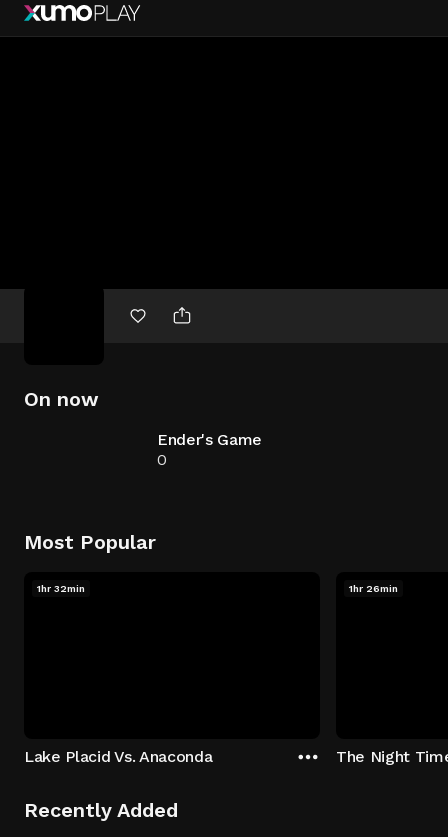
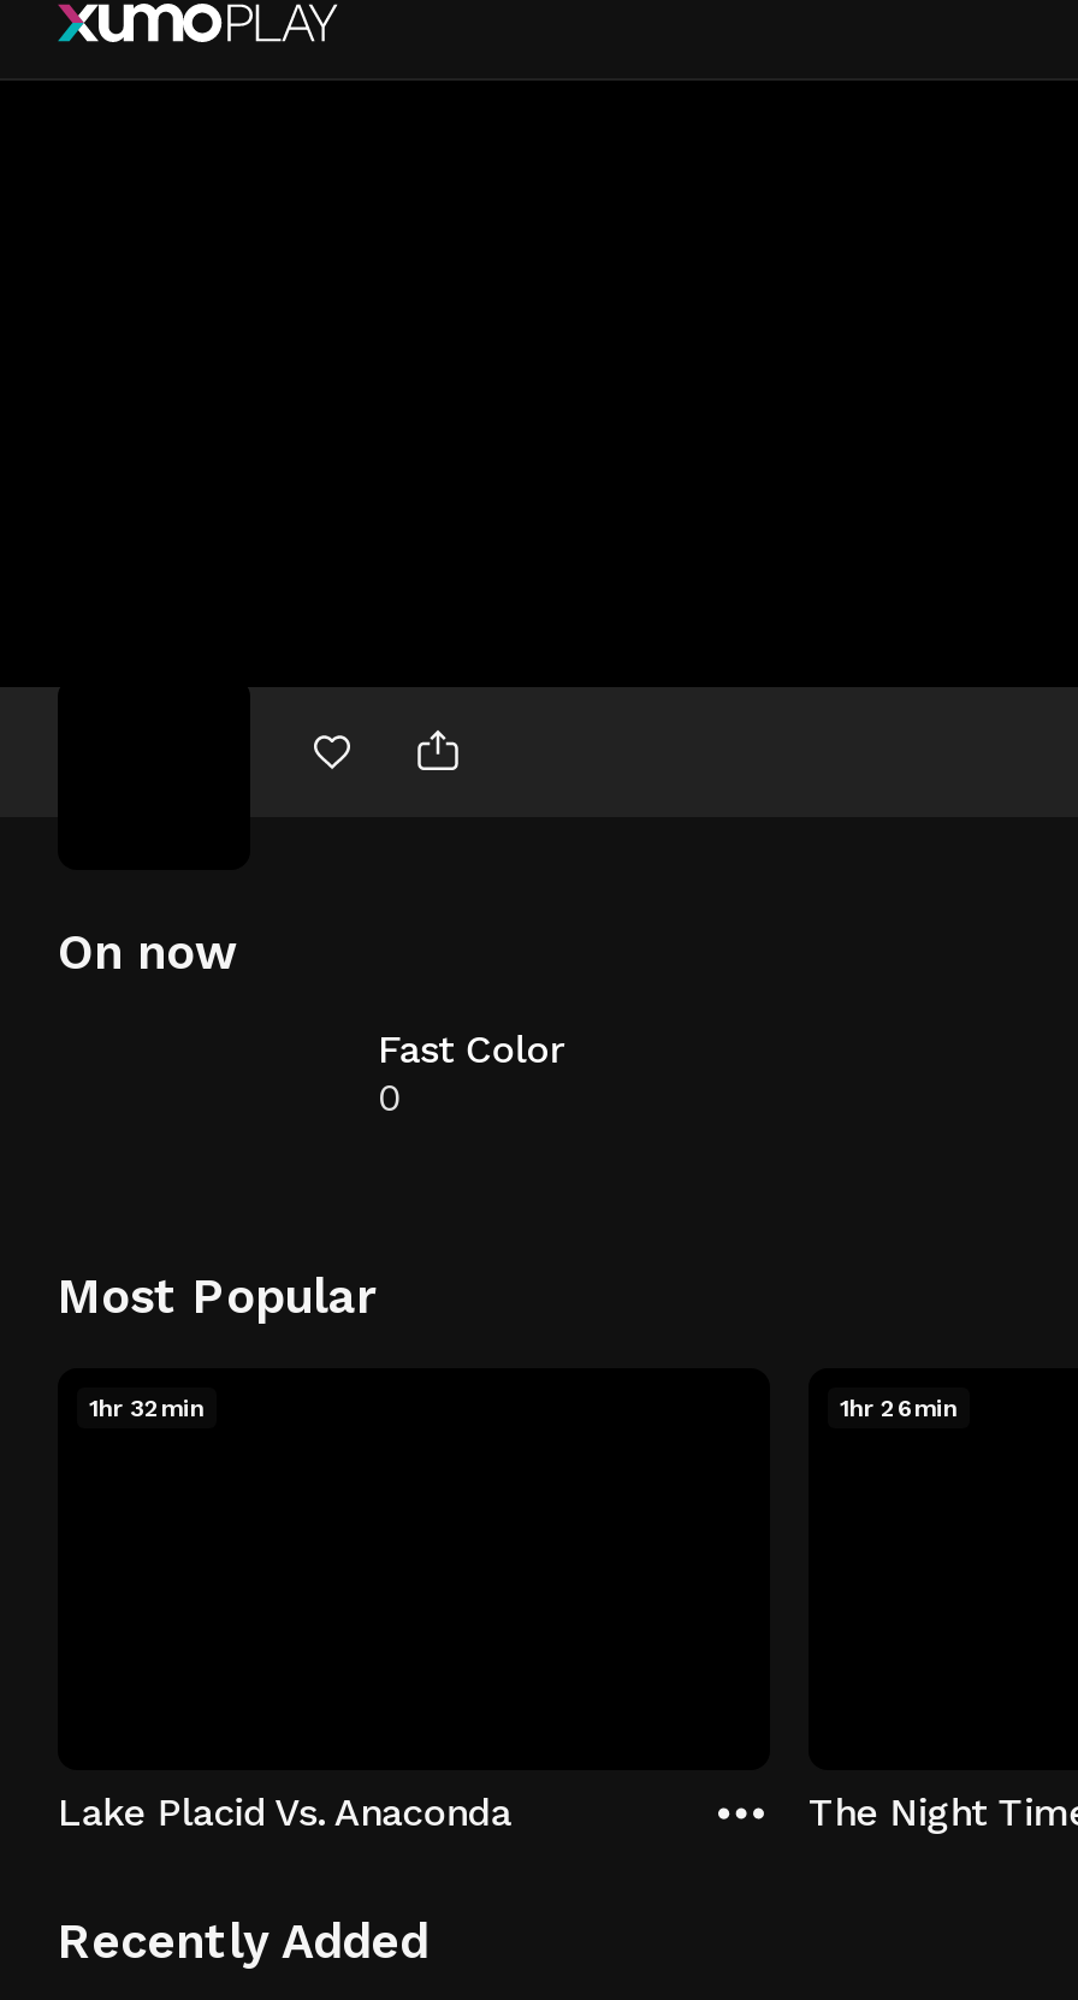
- Ender's Game
+ Fast Color
